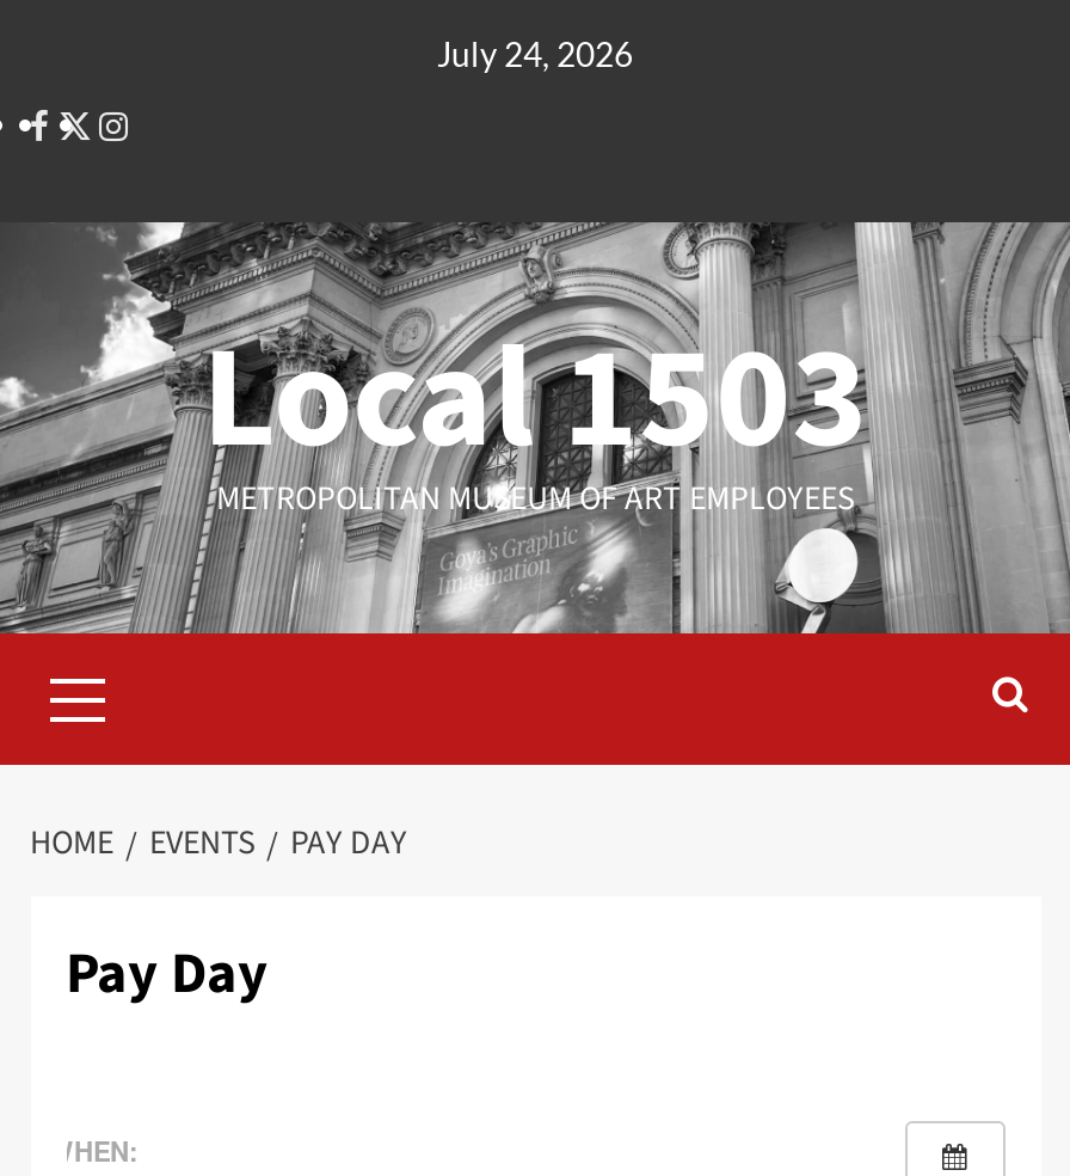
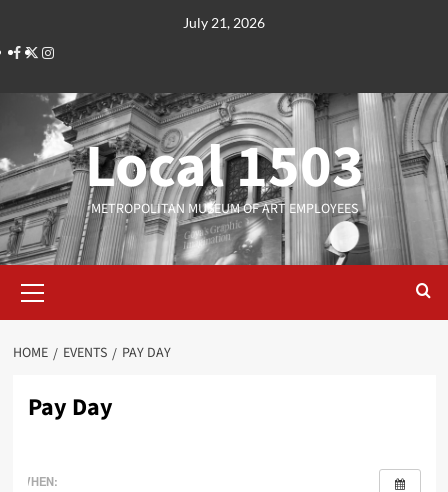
- July 24, 2026
+ July 21, 2026
